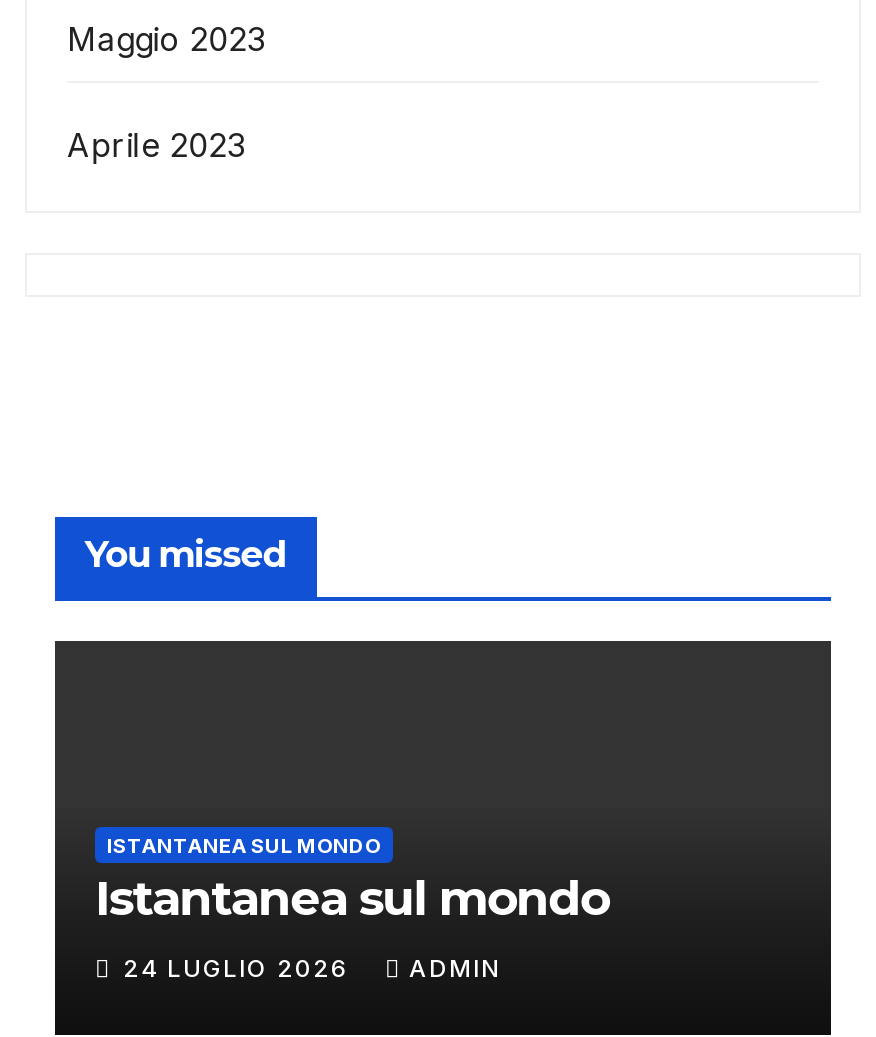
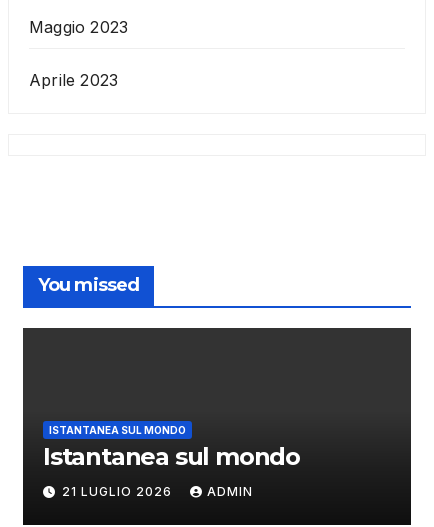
- 24 LUGLIO 2026
+ 21 LUGLIO 2026
